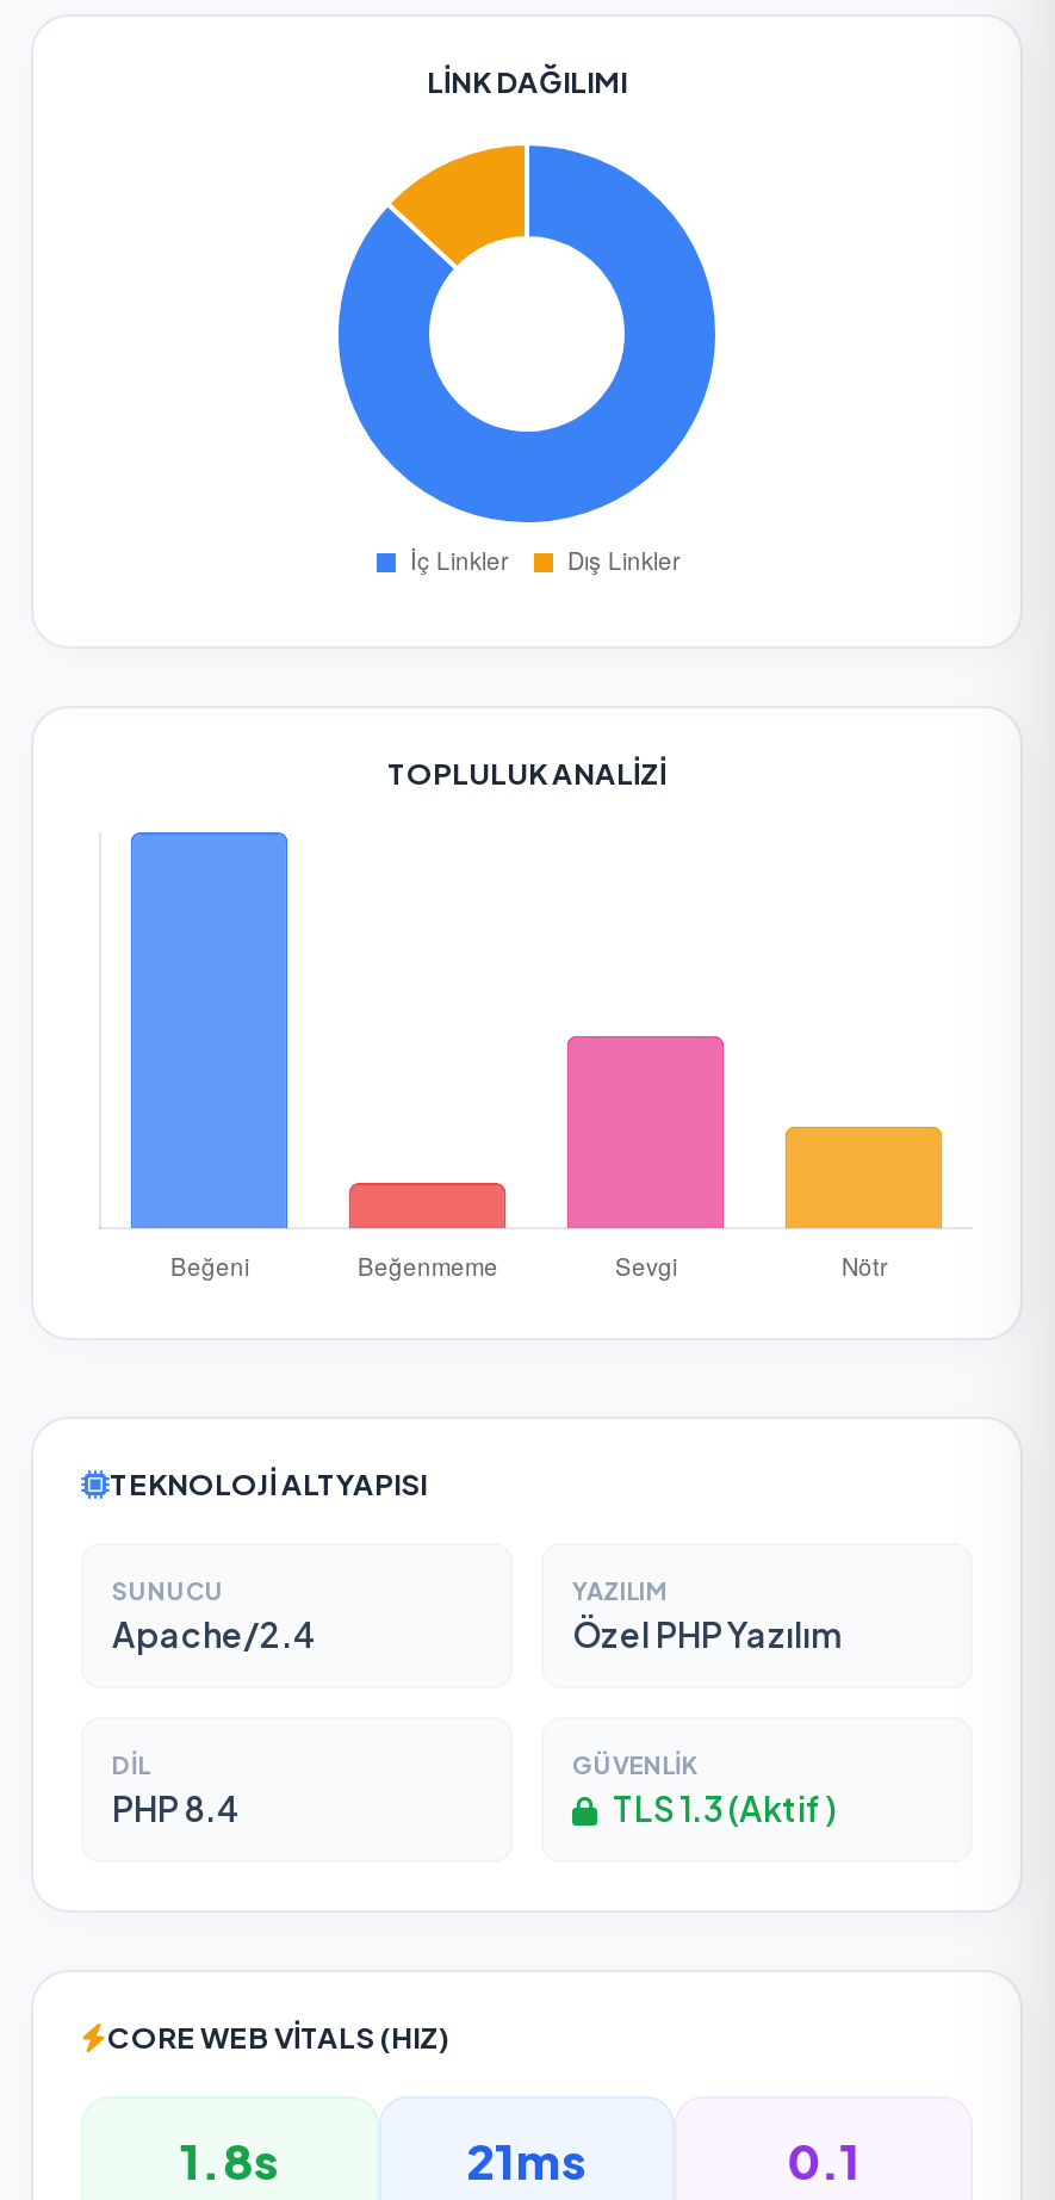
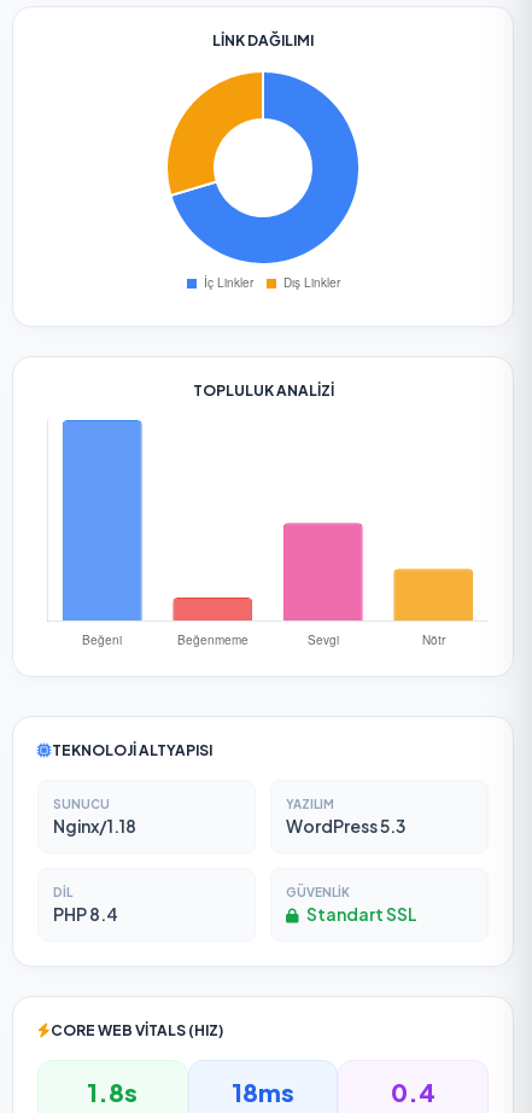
- [image]
+ [image]

- Apache/2.4
+ Nginx/1.18

- Özel PHP Yazılım
+ WordPress 5.3

- TLS 1.3 (Aktif)
+ Standart SSL

- 21ms
+ 18ms

- 0.1
+ 0.4
